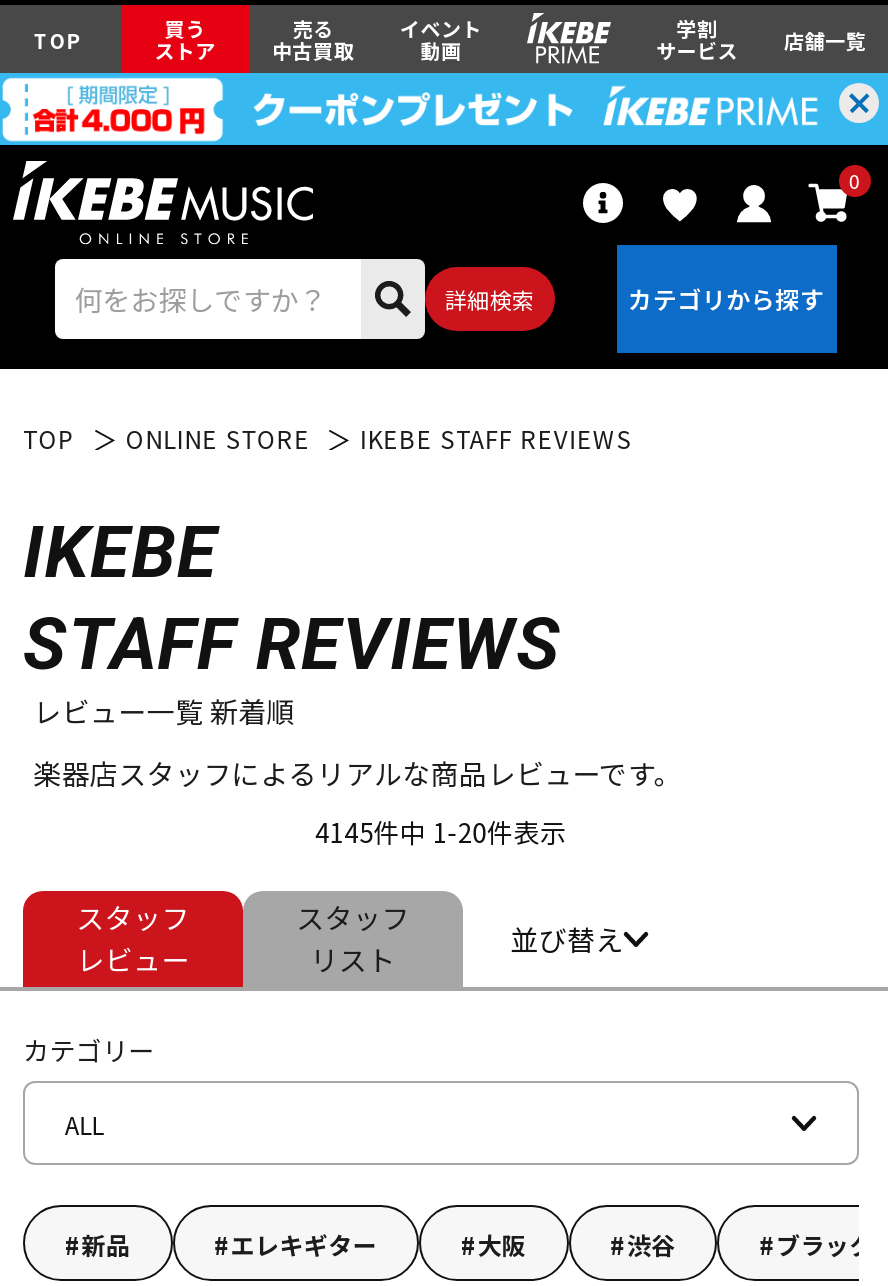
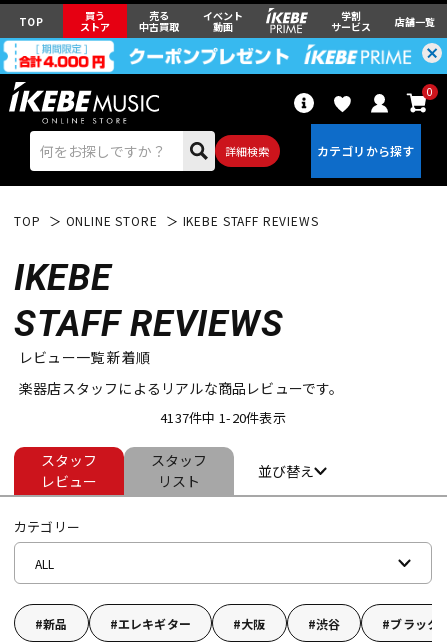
- 4145件中 1-20件表示
+ 4137件中 1-20件表示
